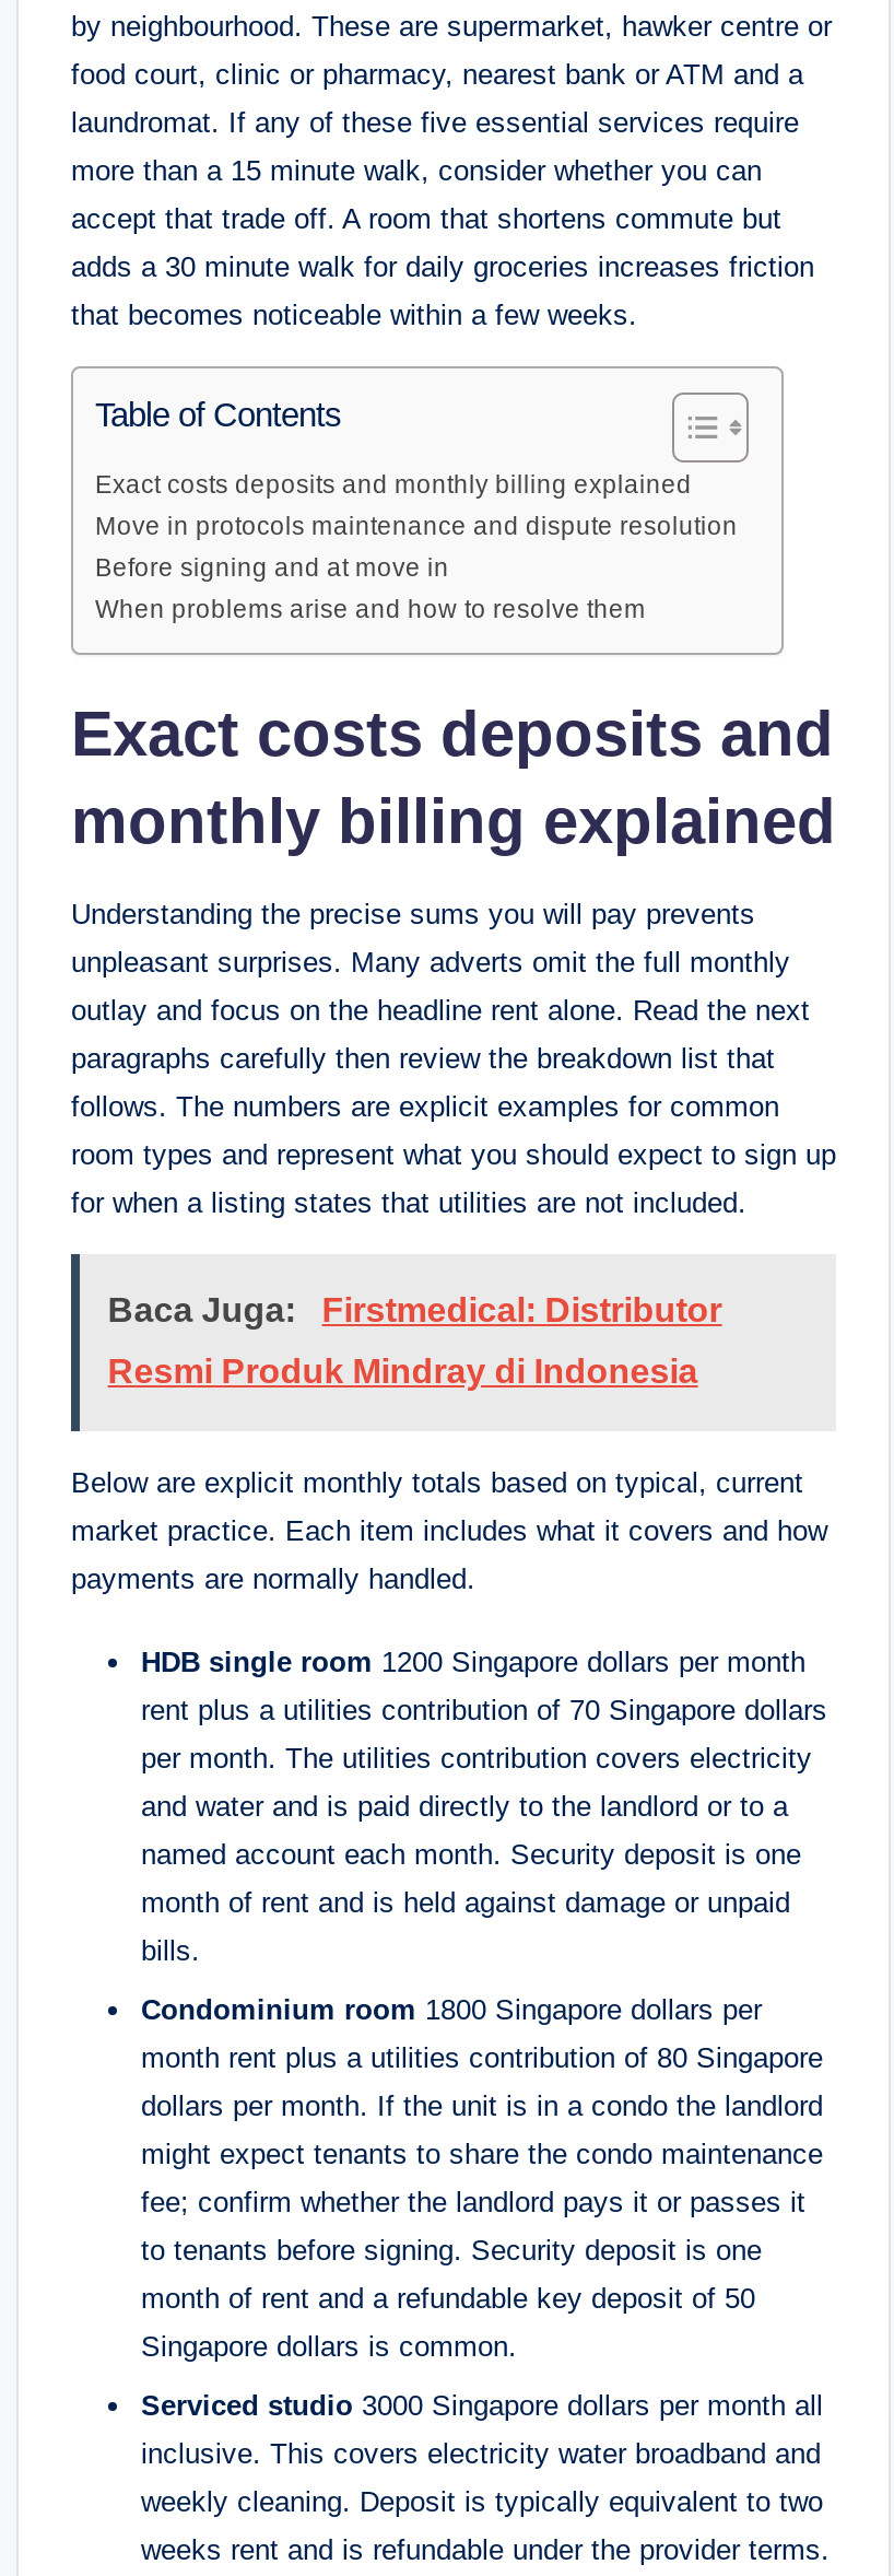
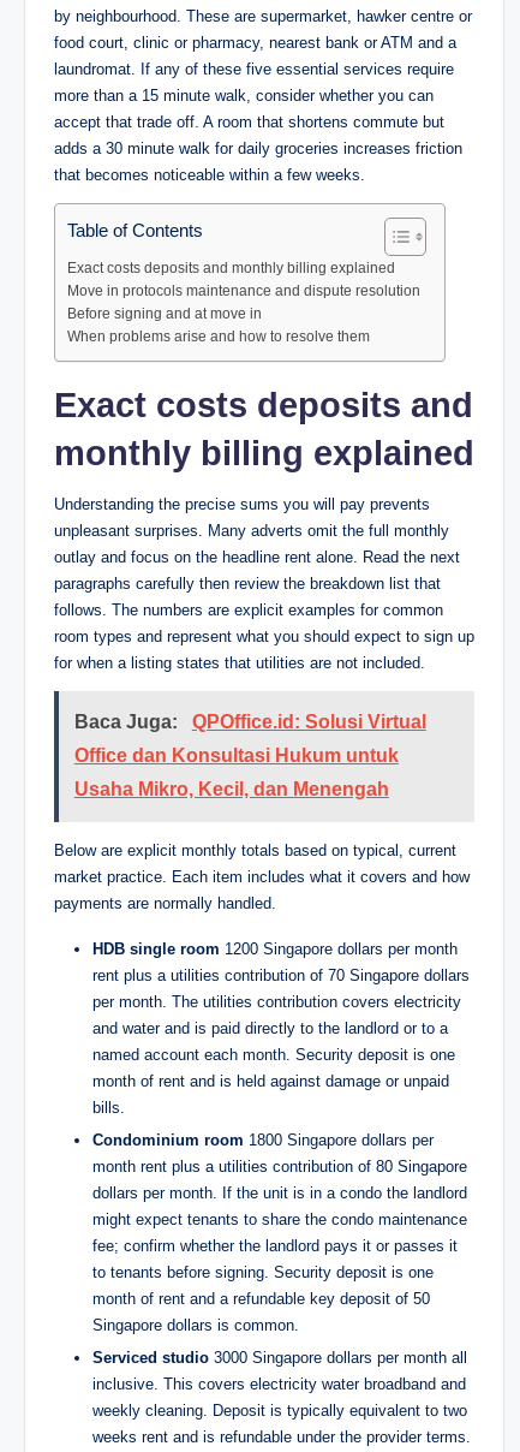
- Baca Juga: Firstmedical: Distributor
- Resmi Produk Mindray di Indonesia
+ Baca Juga: QPOffice.id: Solusi Virtual
+ Office dan Konsultasi Hukum untuk
+ Usaha Mikro, Kecil, dan Menengah
